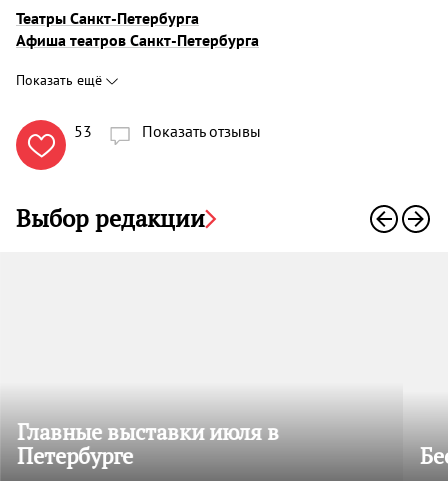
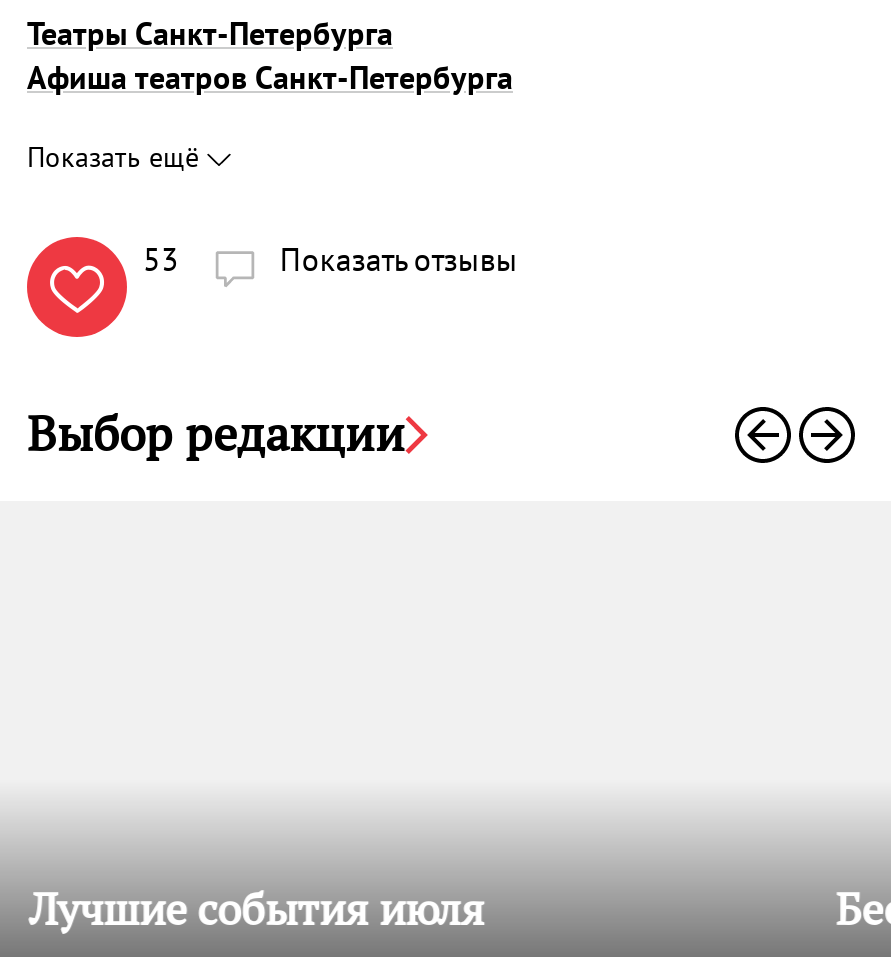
- Главные выставки июля в
- Петербурге
+ Лучшие события июля
